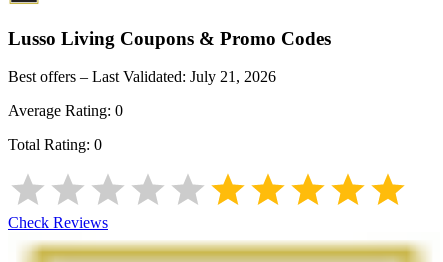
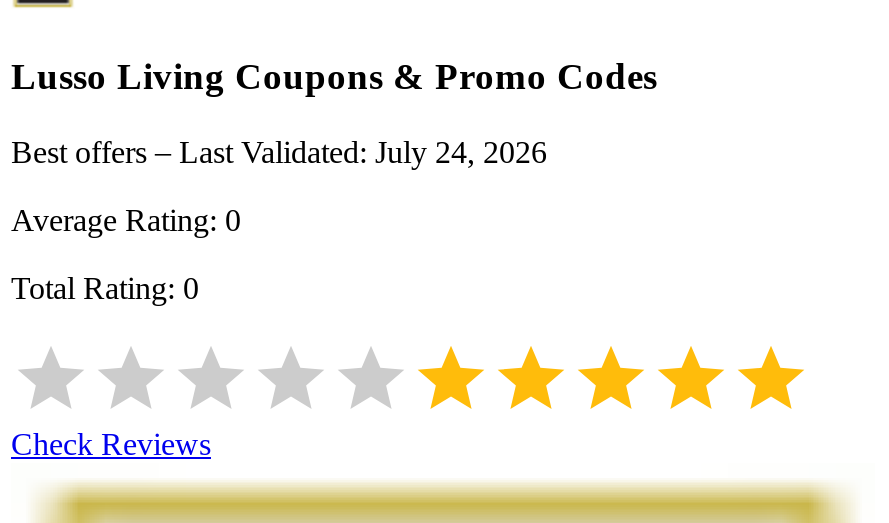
- Best offers – Last Validated: July 21, 2026
+ Best offers – Last Validated: July 24, 2026
